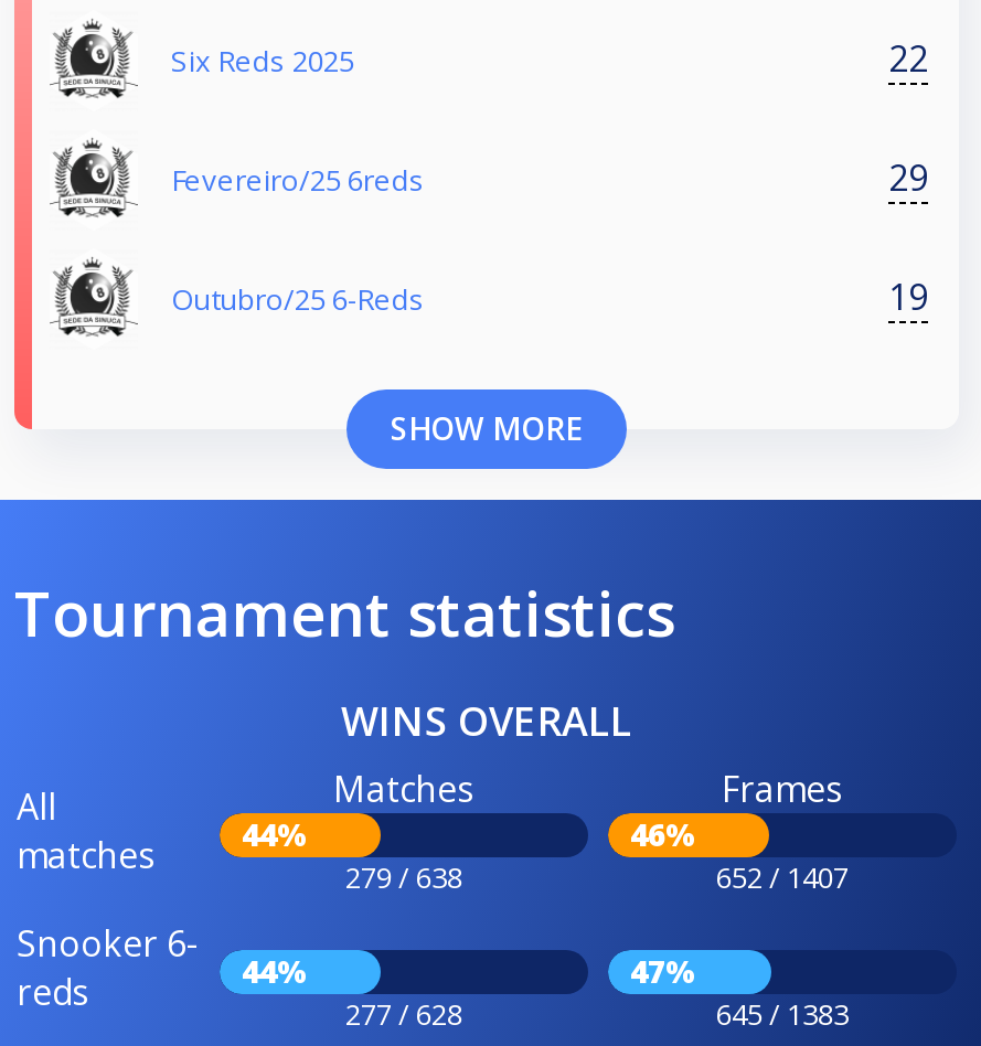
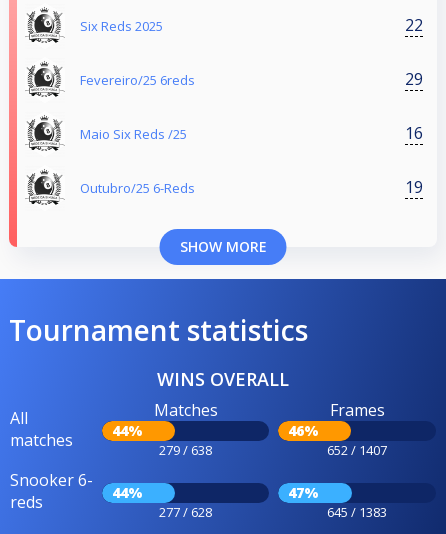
+ Maio Six Reds /25
+ 16
